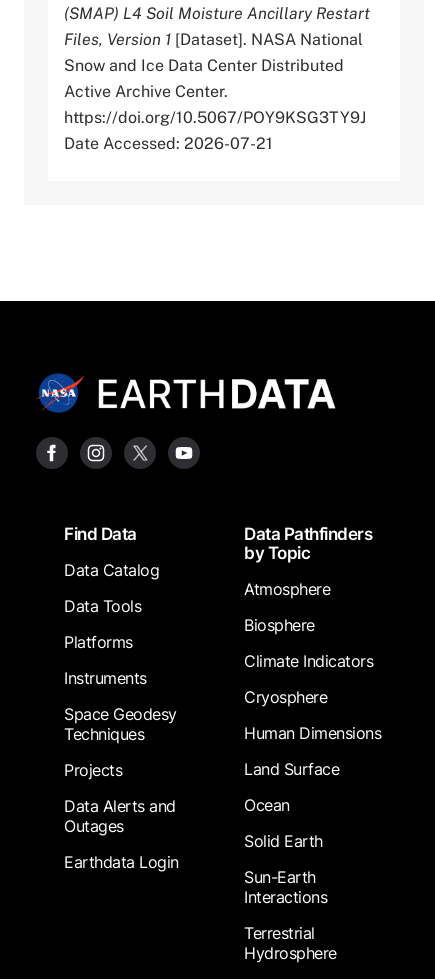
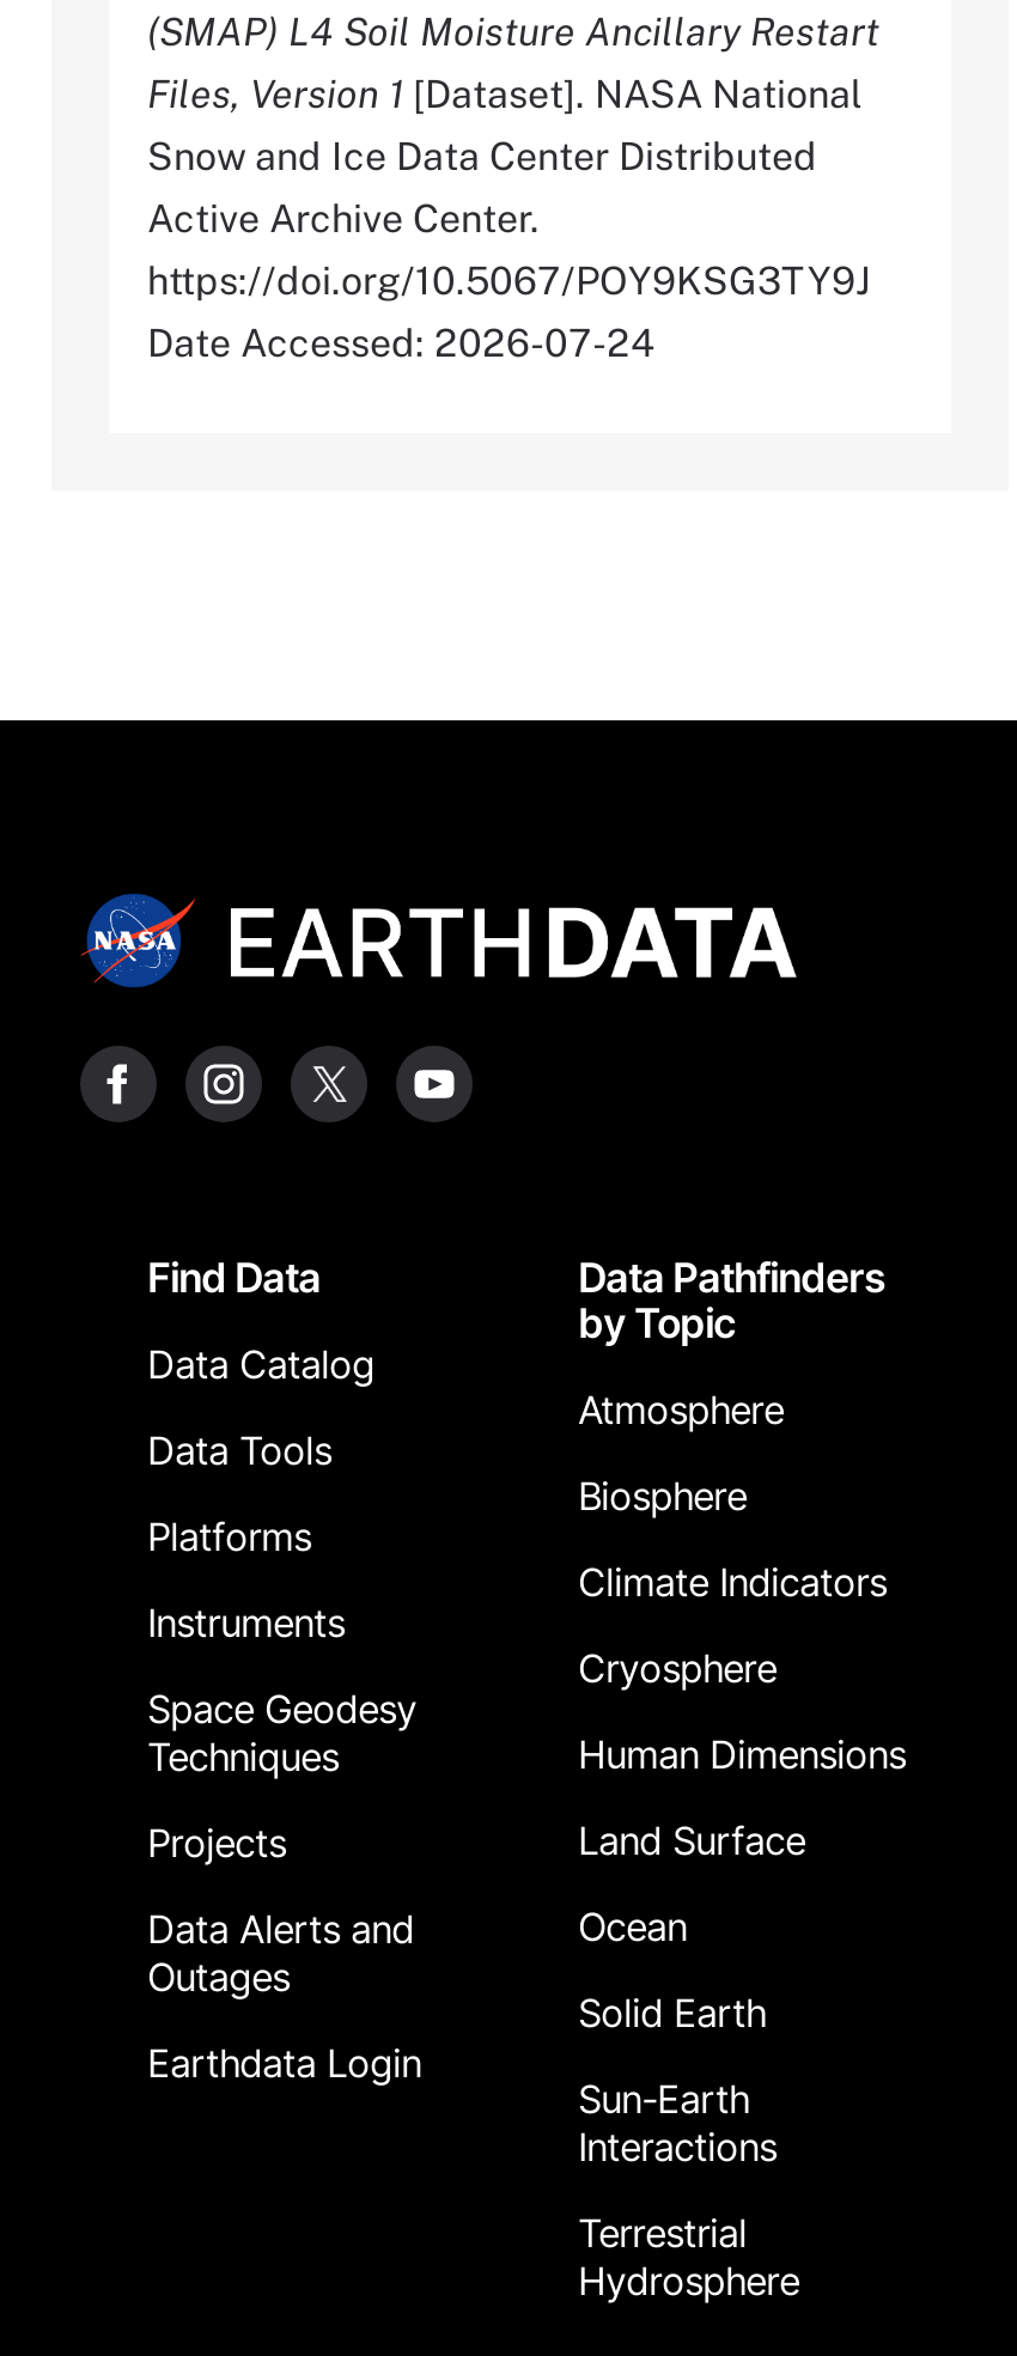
- Date Accessed: 2026-07-21
+ Date Accessed: 2026-07-24
